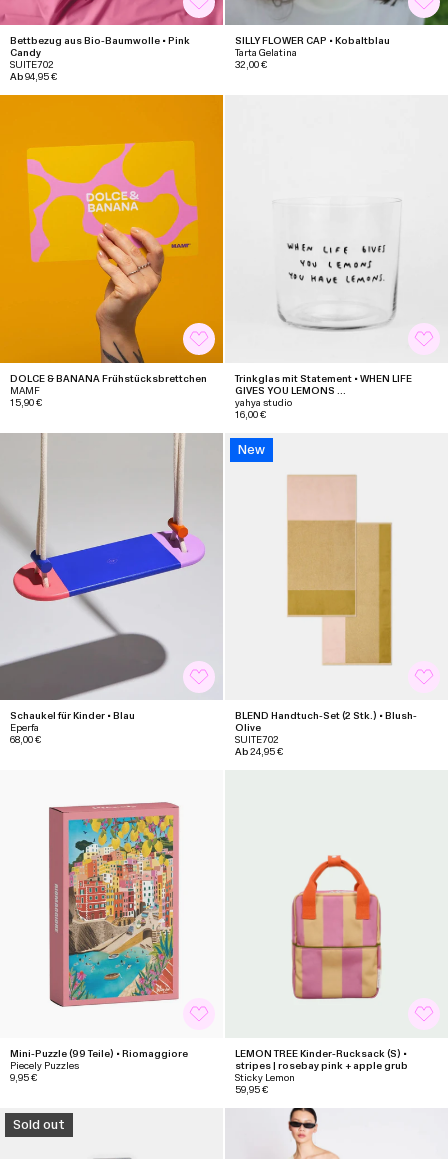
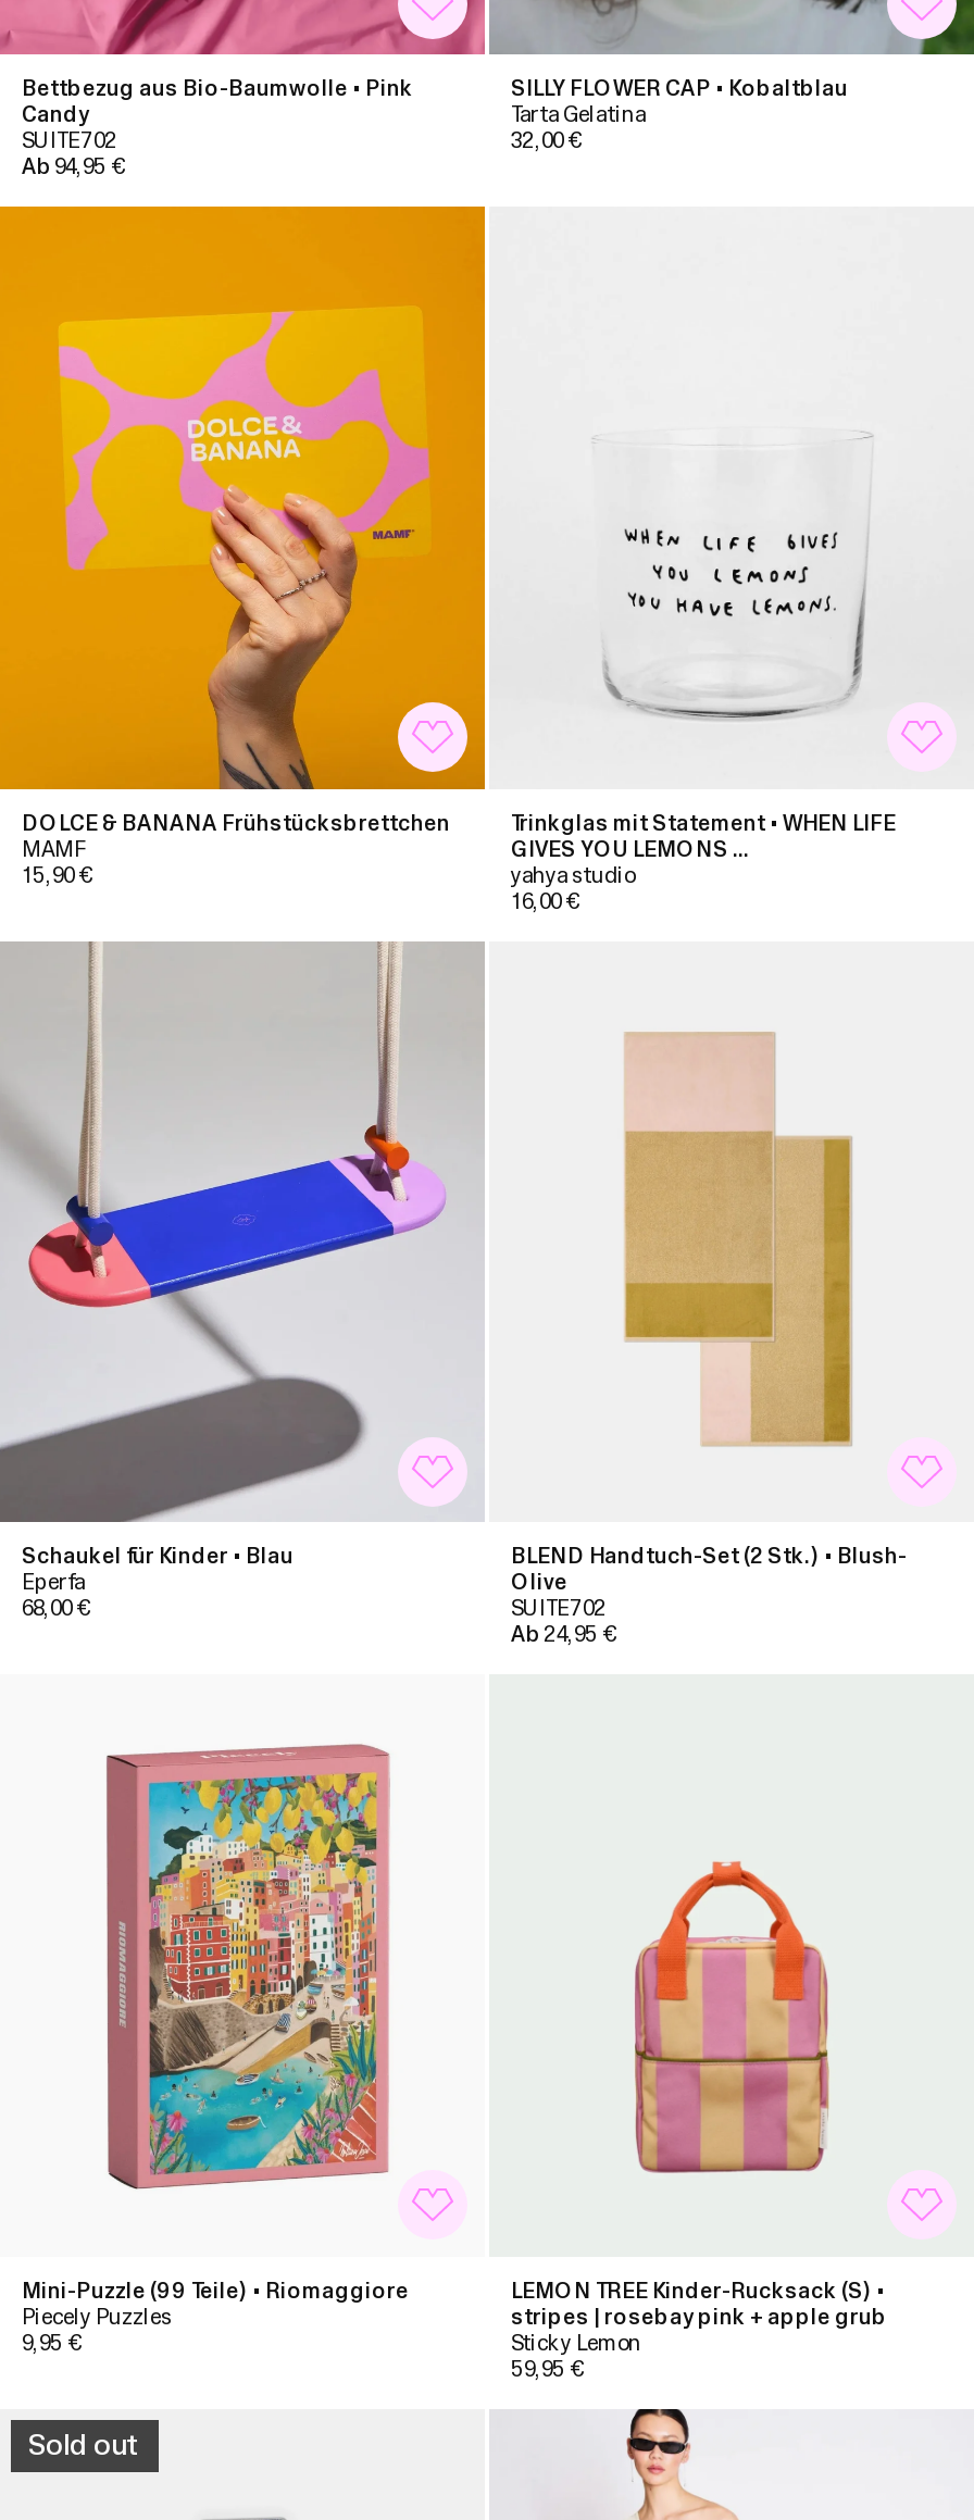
- New
